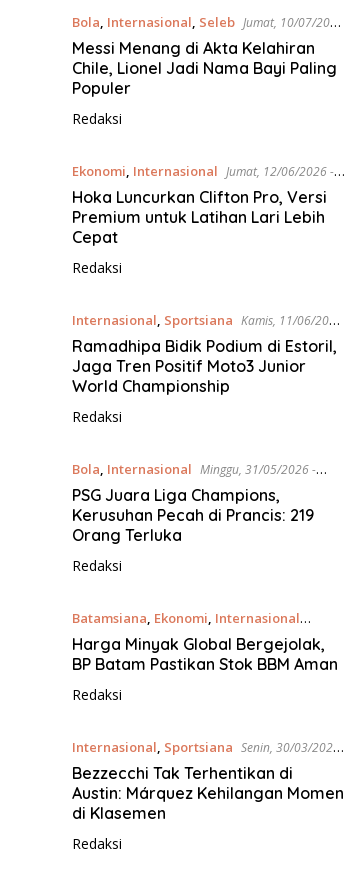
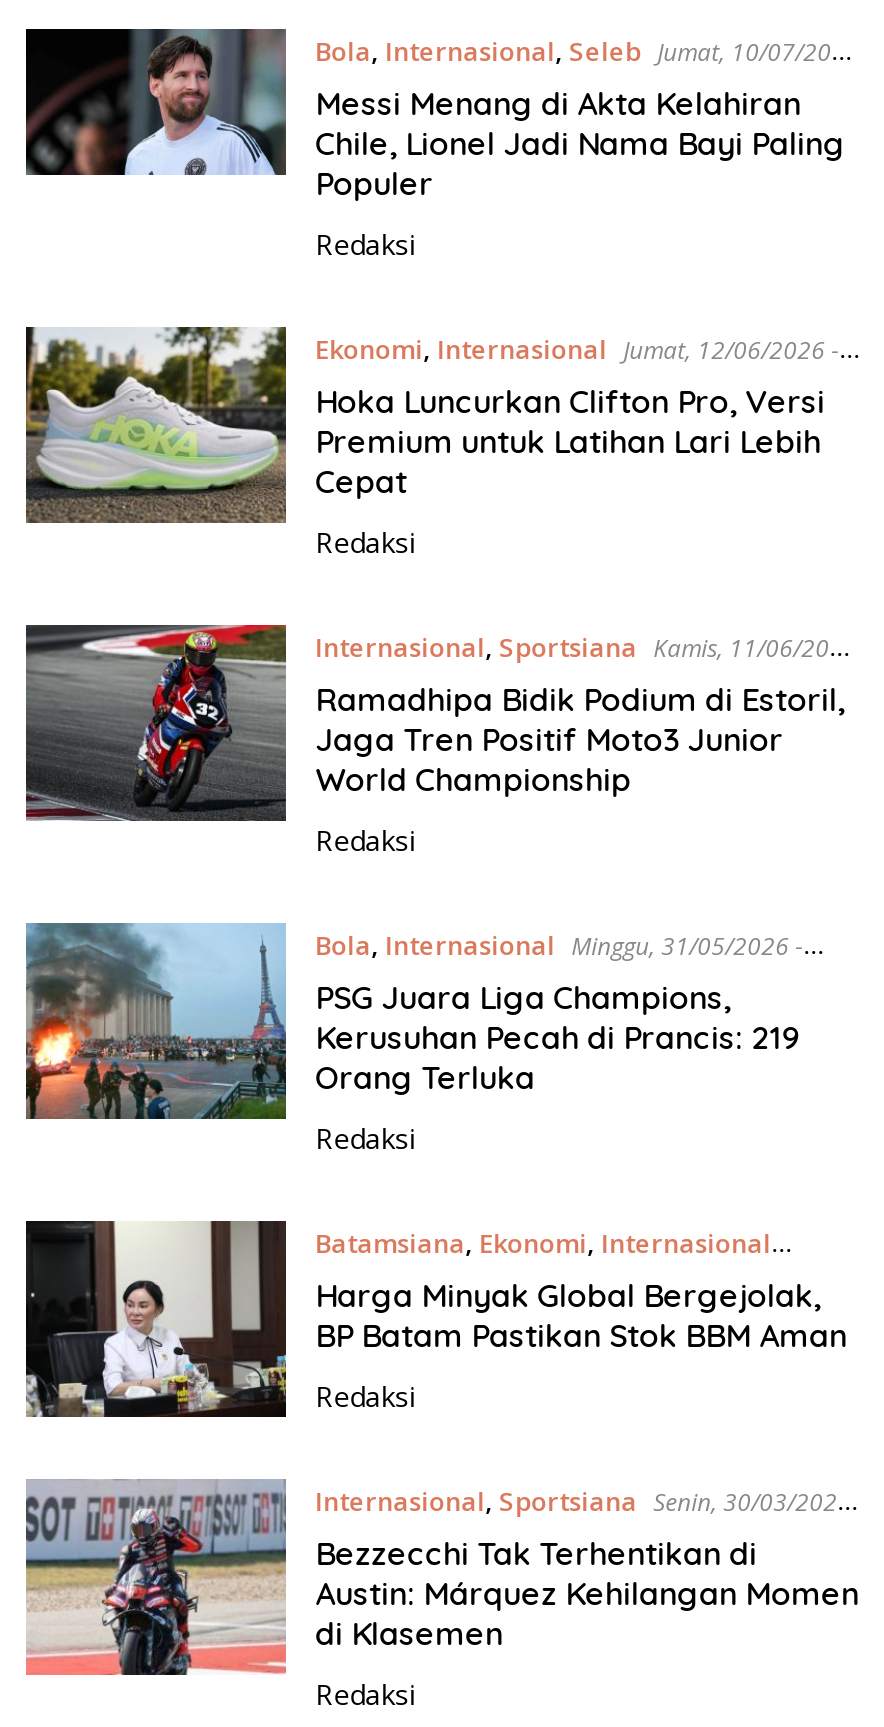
+ [image]

+ [image]

+ [image]

+ [image]

+ [image]

+ [image]
